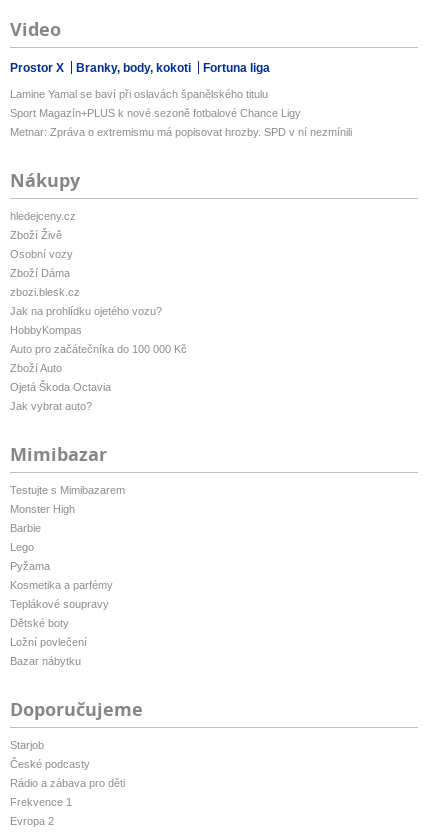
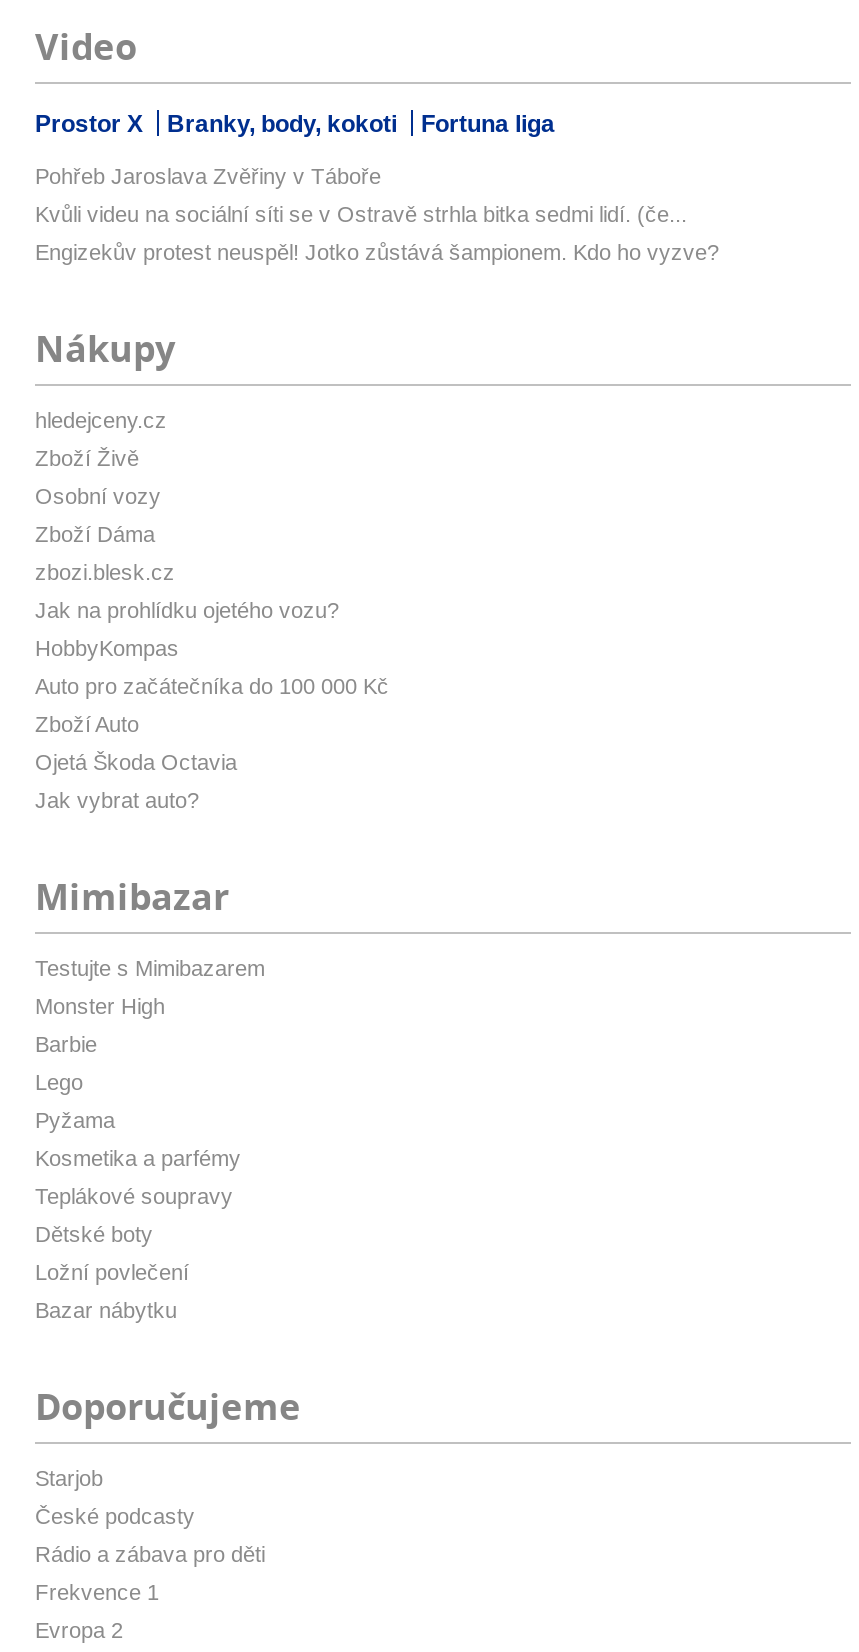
- Lamine Yamal se baví při oslavách španělského titulu
+ Pohřeb Jaroslava Zvěřiny v Táboře

- Sport Magazín+PLUS k nové sezoně fotbalové Chance Ligy
+ Kvůli videu na sociální síti se v Ostravě strhla bitka sedmi lidí. (če...

- Metnar: Zpráva o extremismu má popisovat hrozby. SPD v ní nezmínili
+ Engizekův protest neuspěl! Jotko zůstává šampionem. Kdo ho vyzve?
